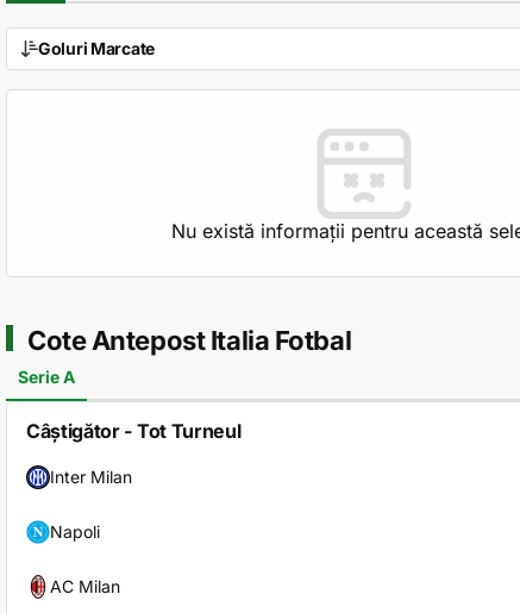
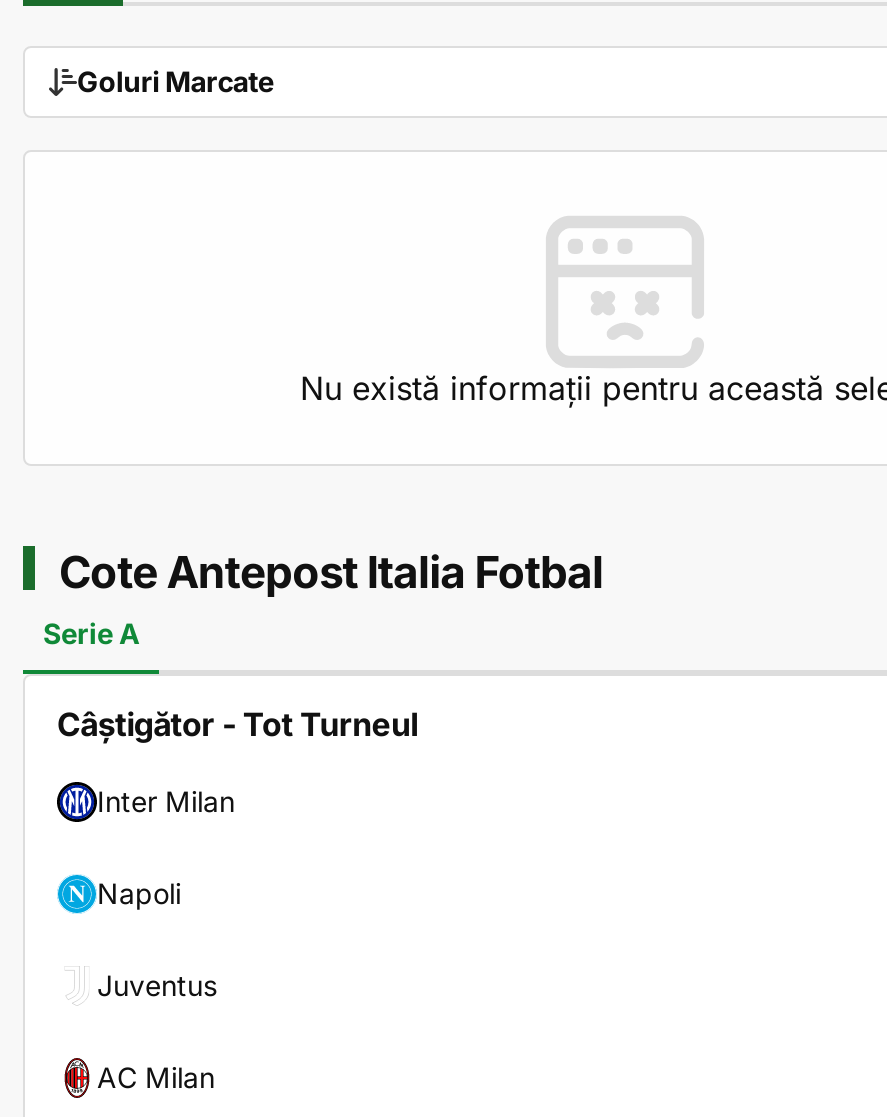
+ Juventus
